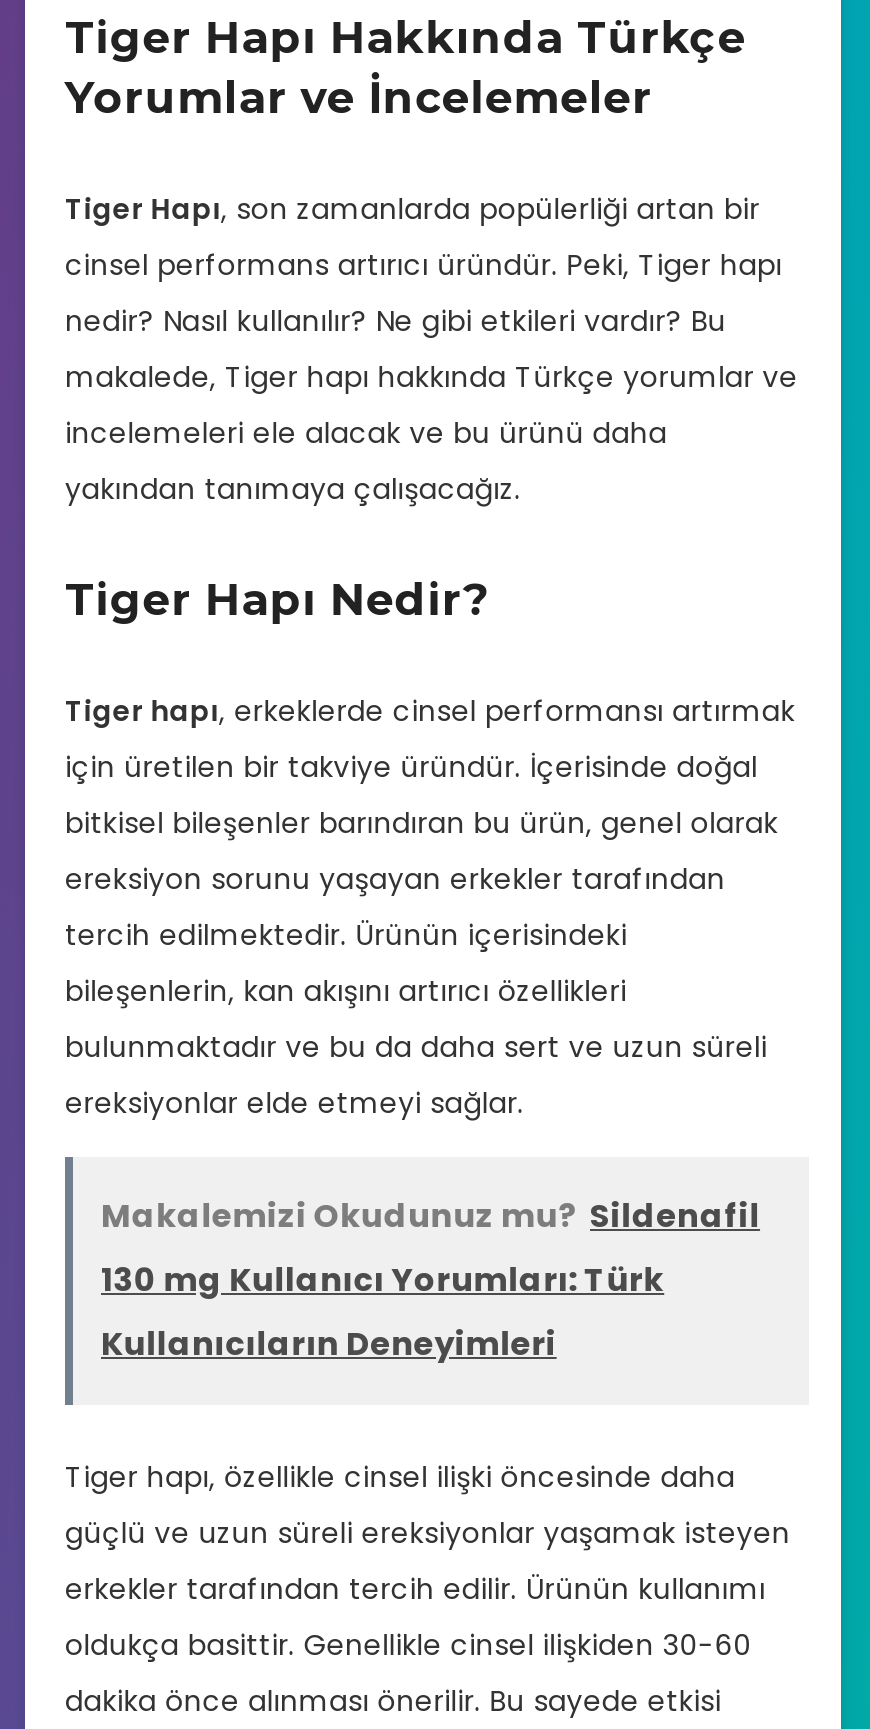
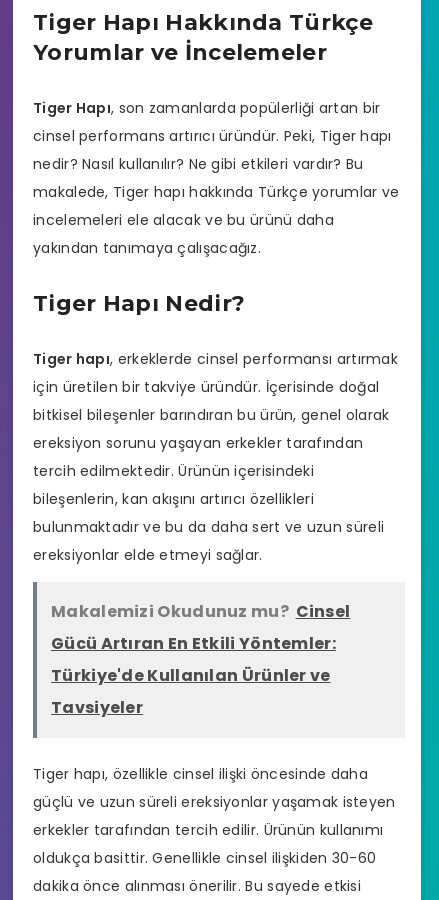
- Makalemizi Okudunuz mu? Sildenafil
- 130 mg Kullanıcı Yorumları: Türk
- Kullanıcıların Deneyimleri
+ Makalemizi Okudunuz mu? Cinsel
+ Gücü Artıran En Etkili Yöntemler:
+ Türkiye'de Kullanılan Ürünler ve
+ Tavsiyeler
